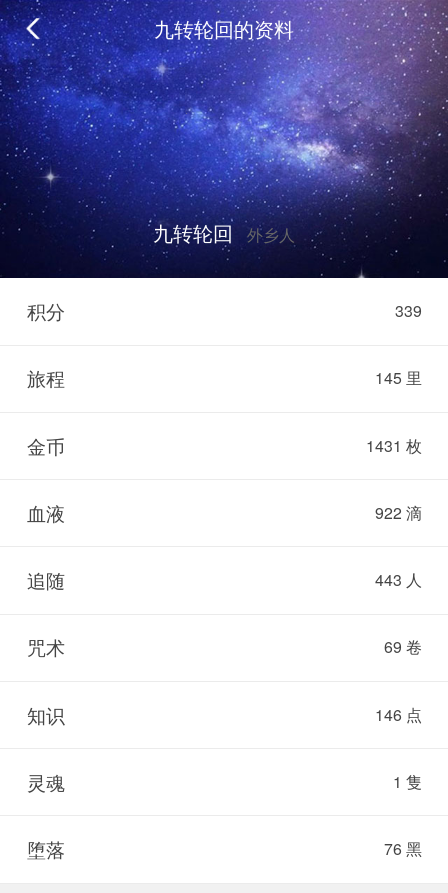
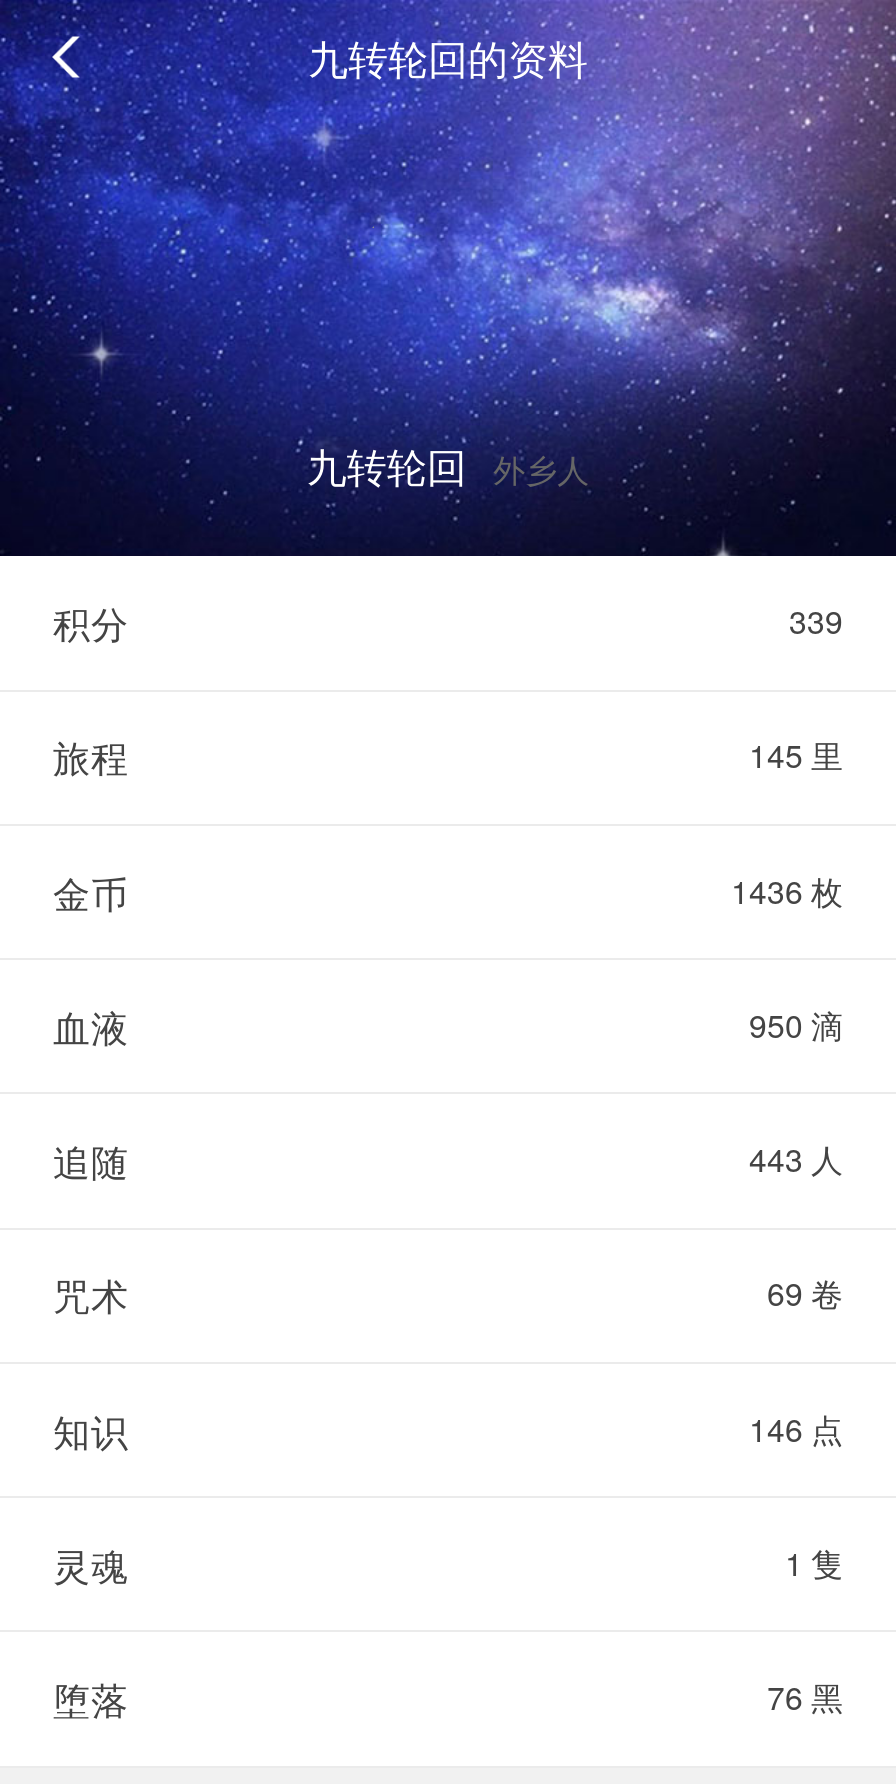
- 1431 枚
+ 1436 枚

- 922 滴
+ 950 滴
